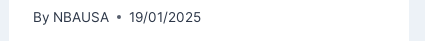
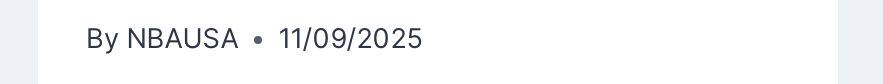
- By NBAUSA 19/01/2025
+ By NBAUSA 11/09/2025
